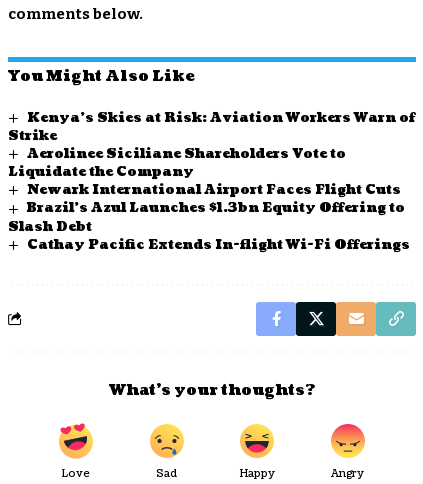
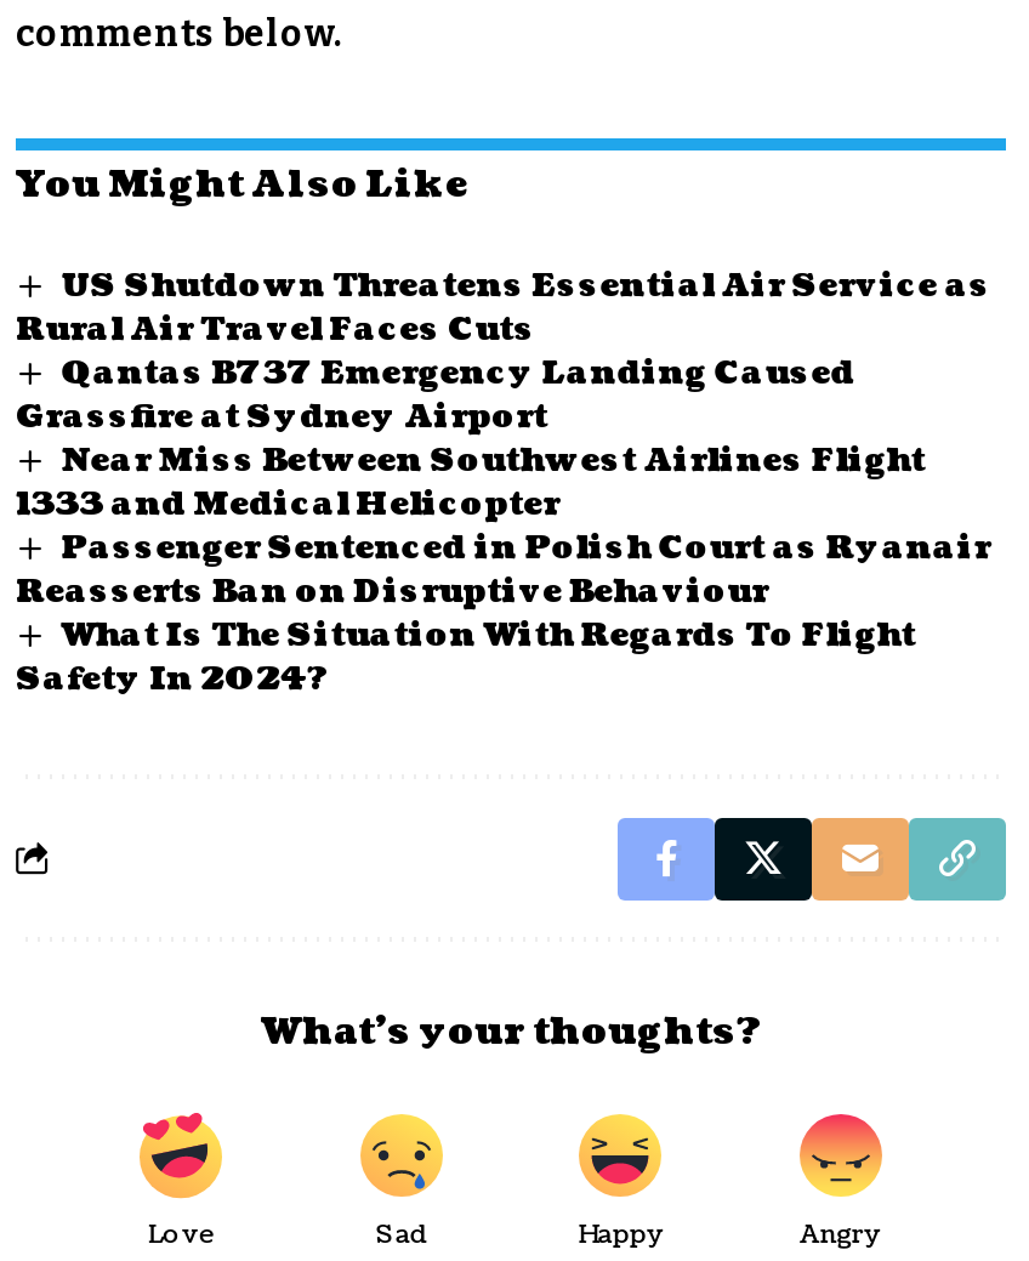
- Kenya’s Skies at Risk: Aviation Workers Warn of
- Strike
- Aerolinee Siciliane Shareholders Vote to
- Liquidate the Company
- Newark International Airport Faces Flight Cuts
- Brazil’s Azul Launches $1.3bn Equity Offering to
- Slash Debt
- Cathay Pacific Extends In-flight Wi-Fi Offerings
+ US Shutdown Threatens Essential Air Service as
+ Rural Air Travel Faces Cuts
+ Qantas B737 Emergency Landing Caused
+ Grassfire at Sydney Airport
+ Near Miss Between Southwest Airlines Flight
+ 1333 and Medical Helicopter
+ Passenger Sentenced in Polish Court as Ryanair
+ Reasserts Ban on Disruptive Behaviour
+ What Is The Situation With Regards To Flight
+ Safety In 2024?
